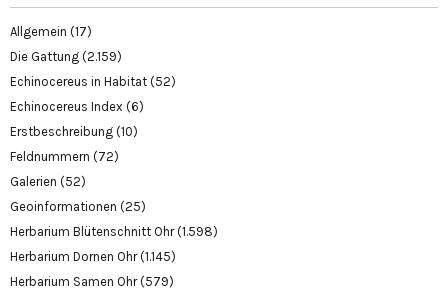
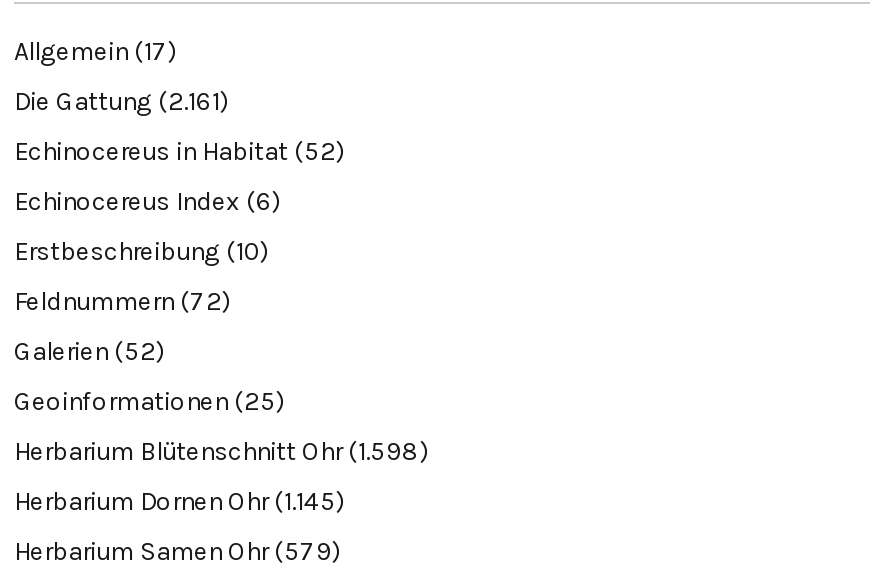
- Die Gattung (2.159)
+ Die Gattung (2.161)
